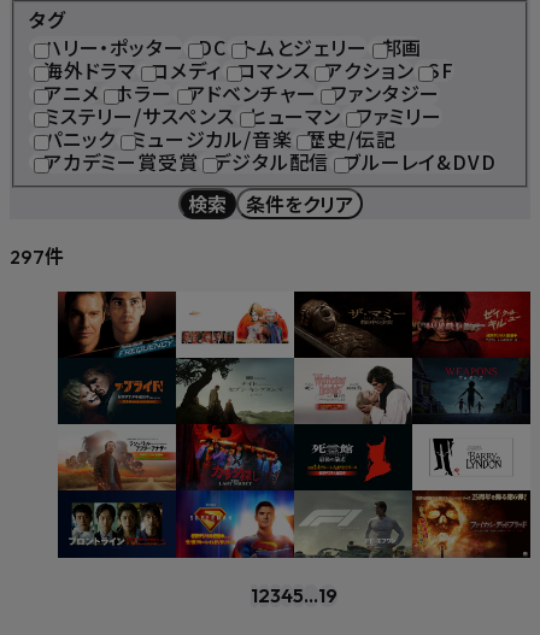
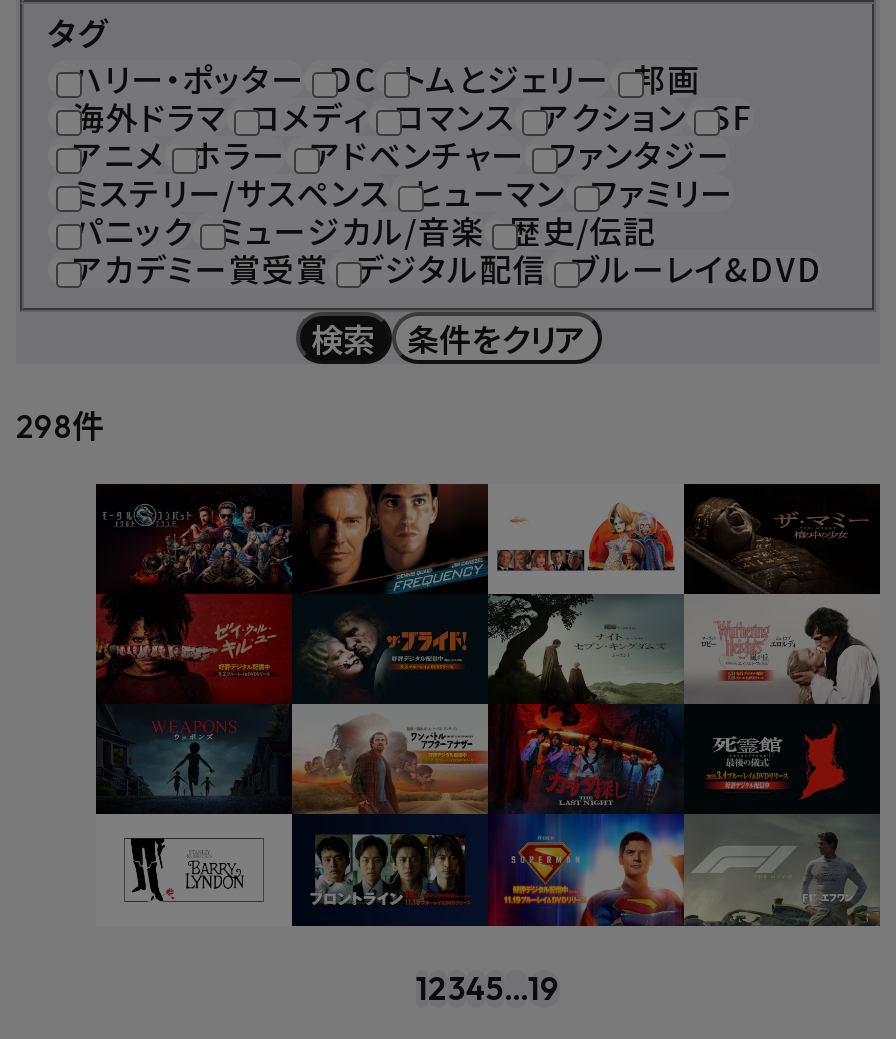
- 297件
+ 298件

- [image]
+ [image]
